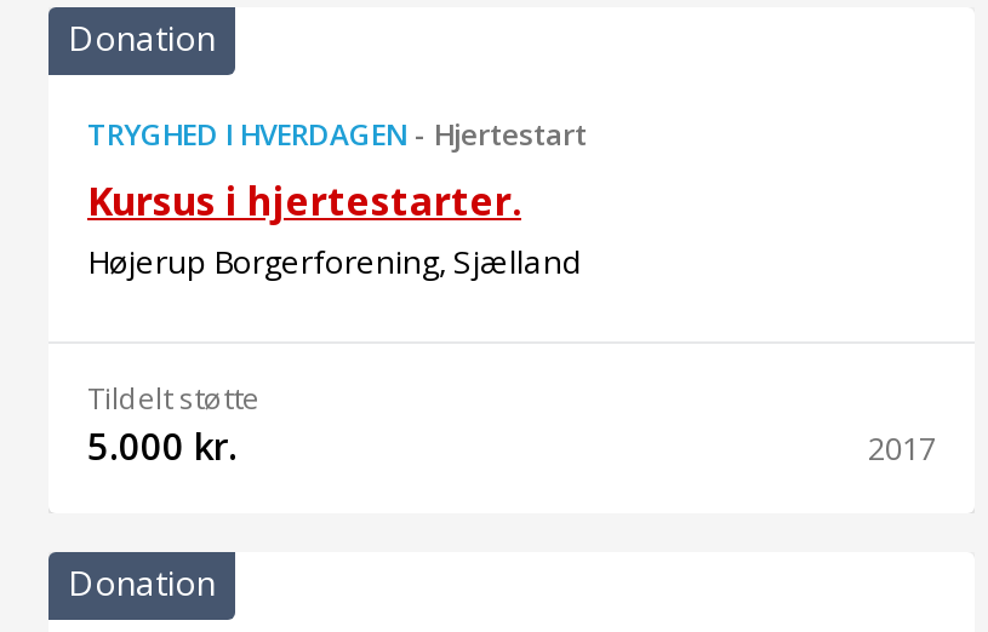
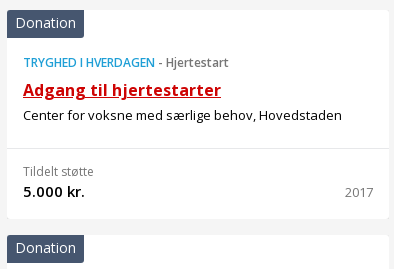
- Kursus i hjertestarter.
- Højerup Borgerforening, Sjælland
+ Adgang til hjertestarter
+ Center for voksne med særlige behov, Hovedstaden
